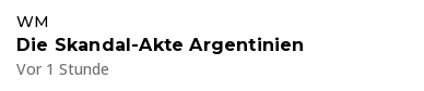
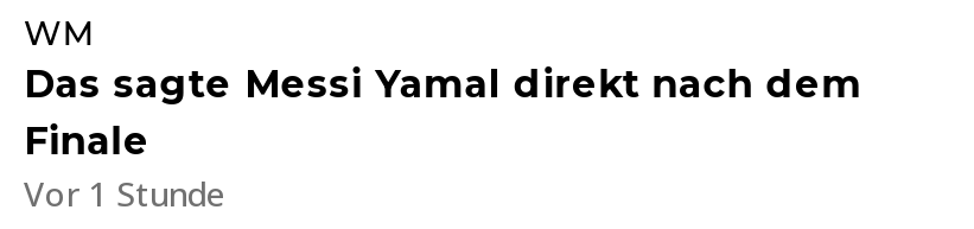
- Die Skandal-Akte Argentinien
+ Das sagte Messi Yamal direkt nach dem
+ Finale
